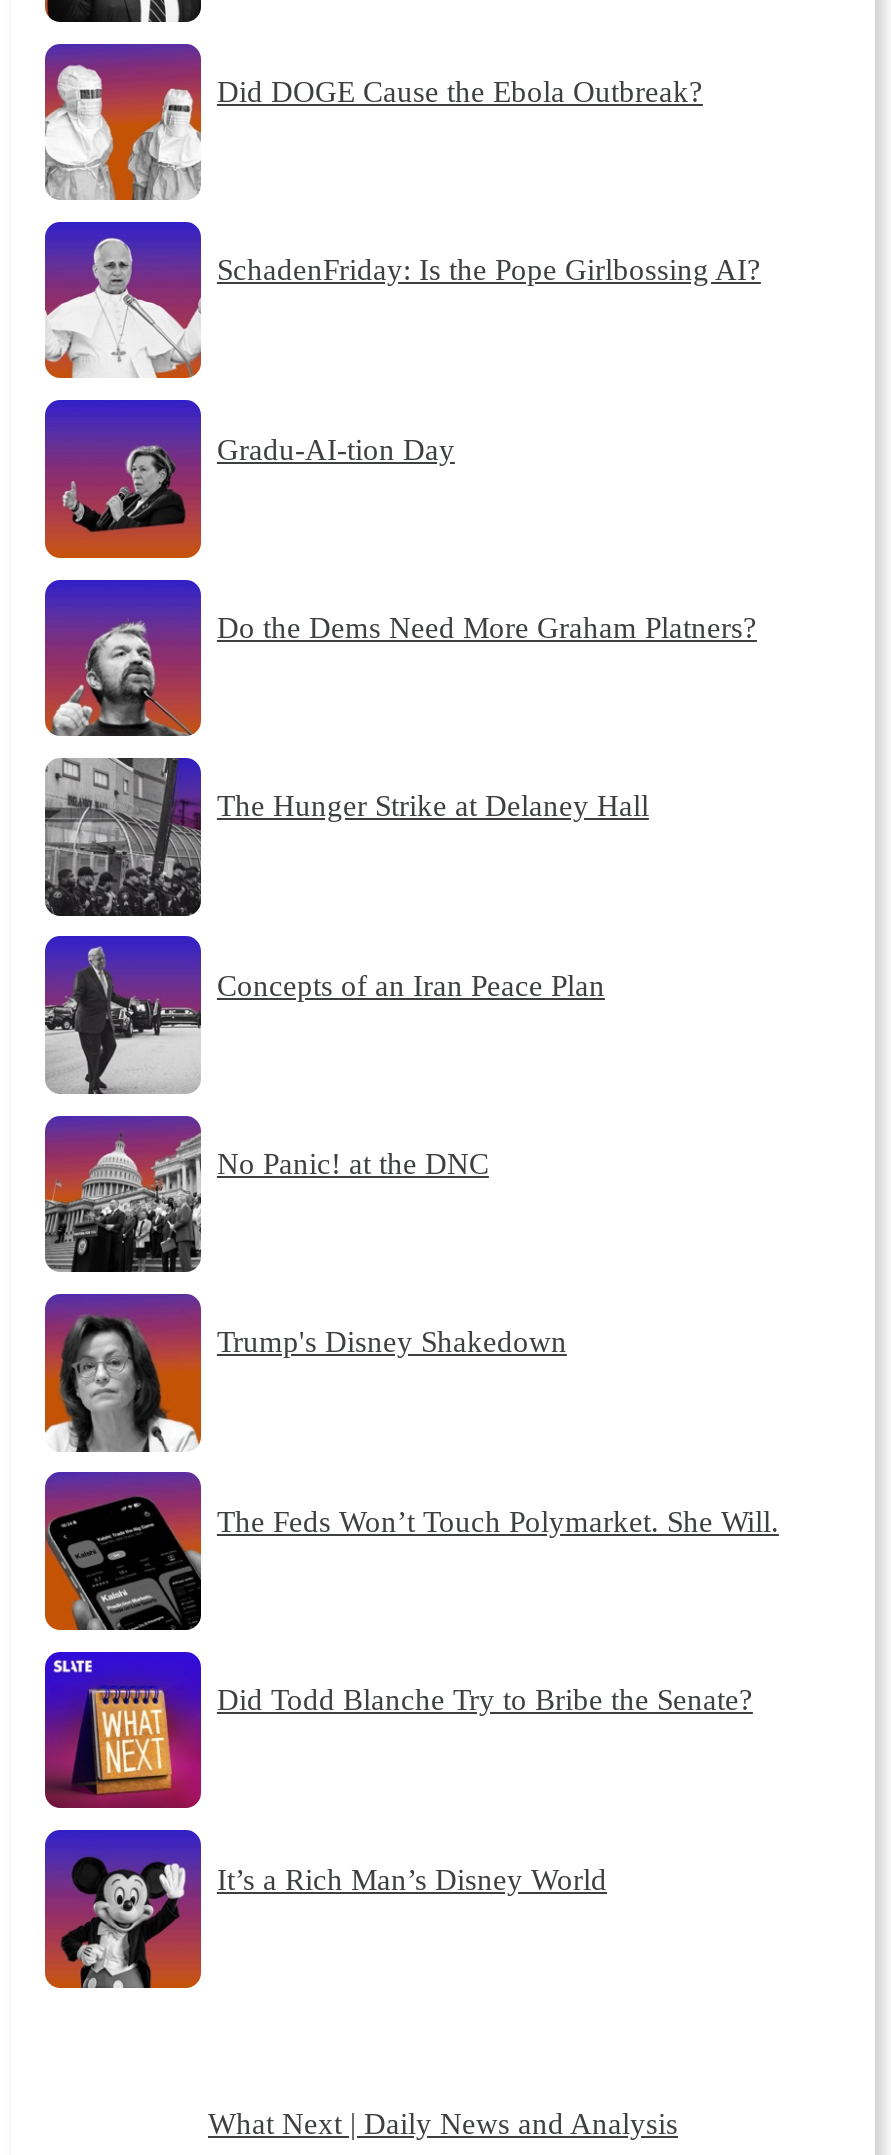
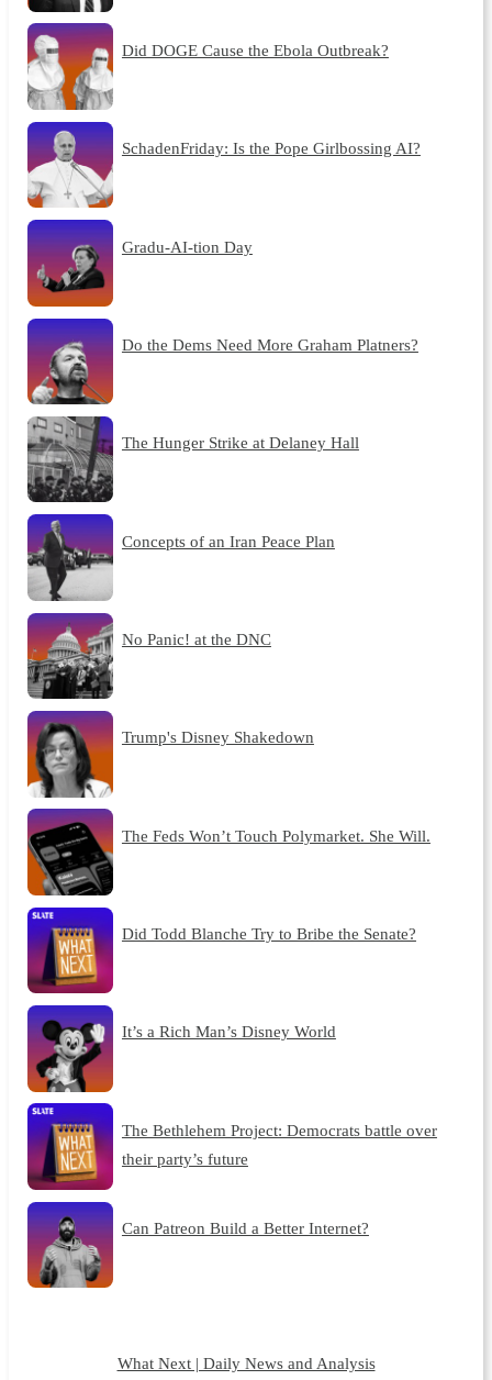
+ [image]
+ Can Patreon Build a Better Internet?

+ The Bethlehem Project: Democrats battle over
+ their party’s future
